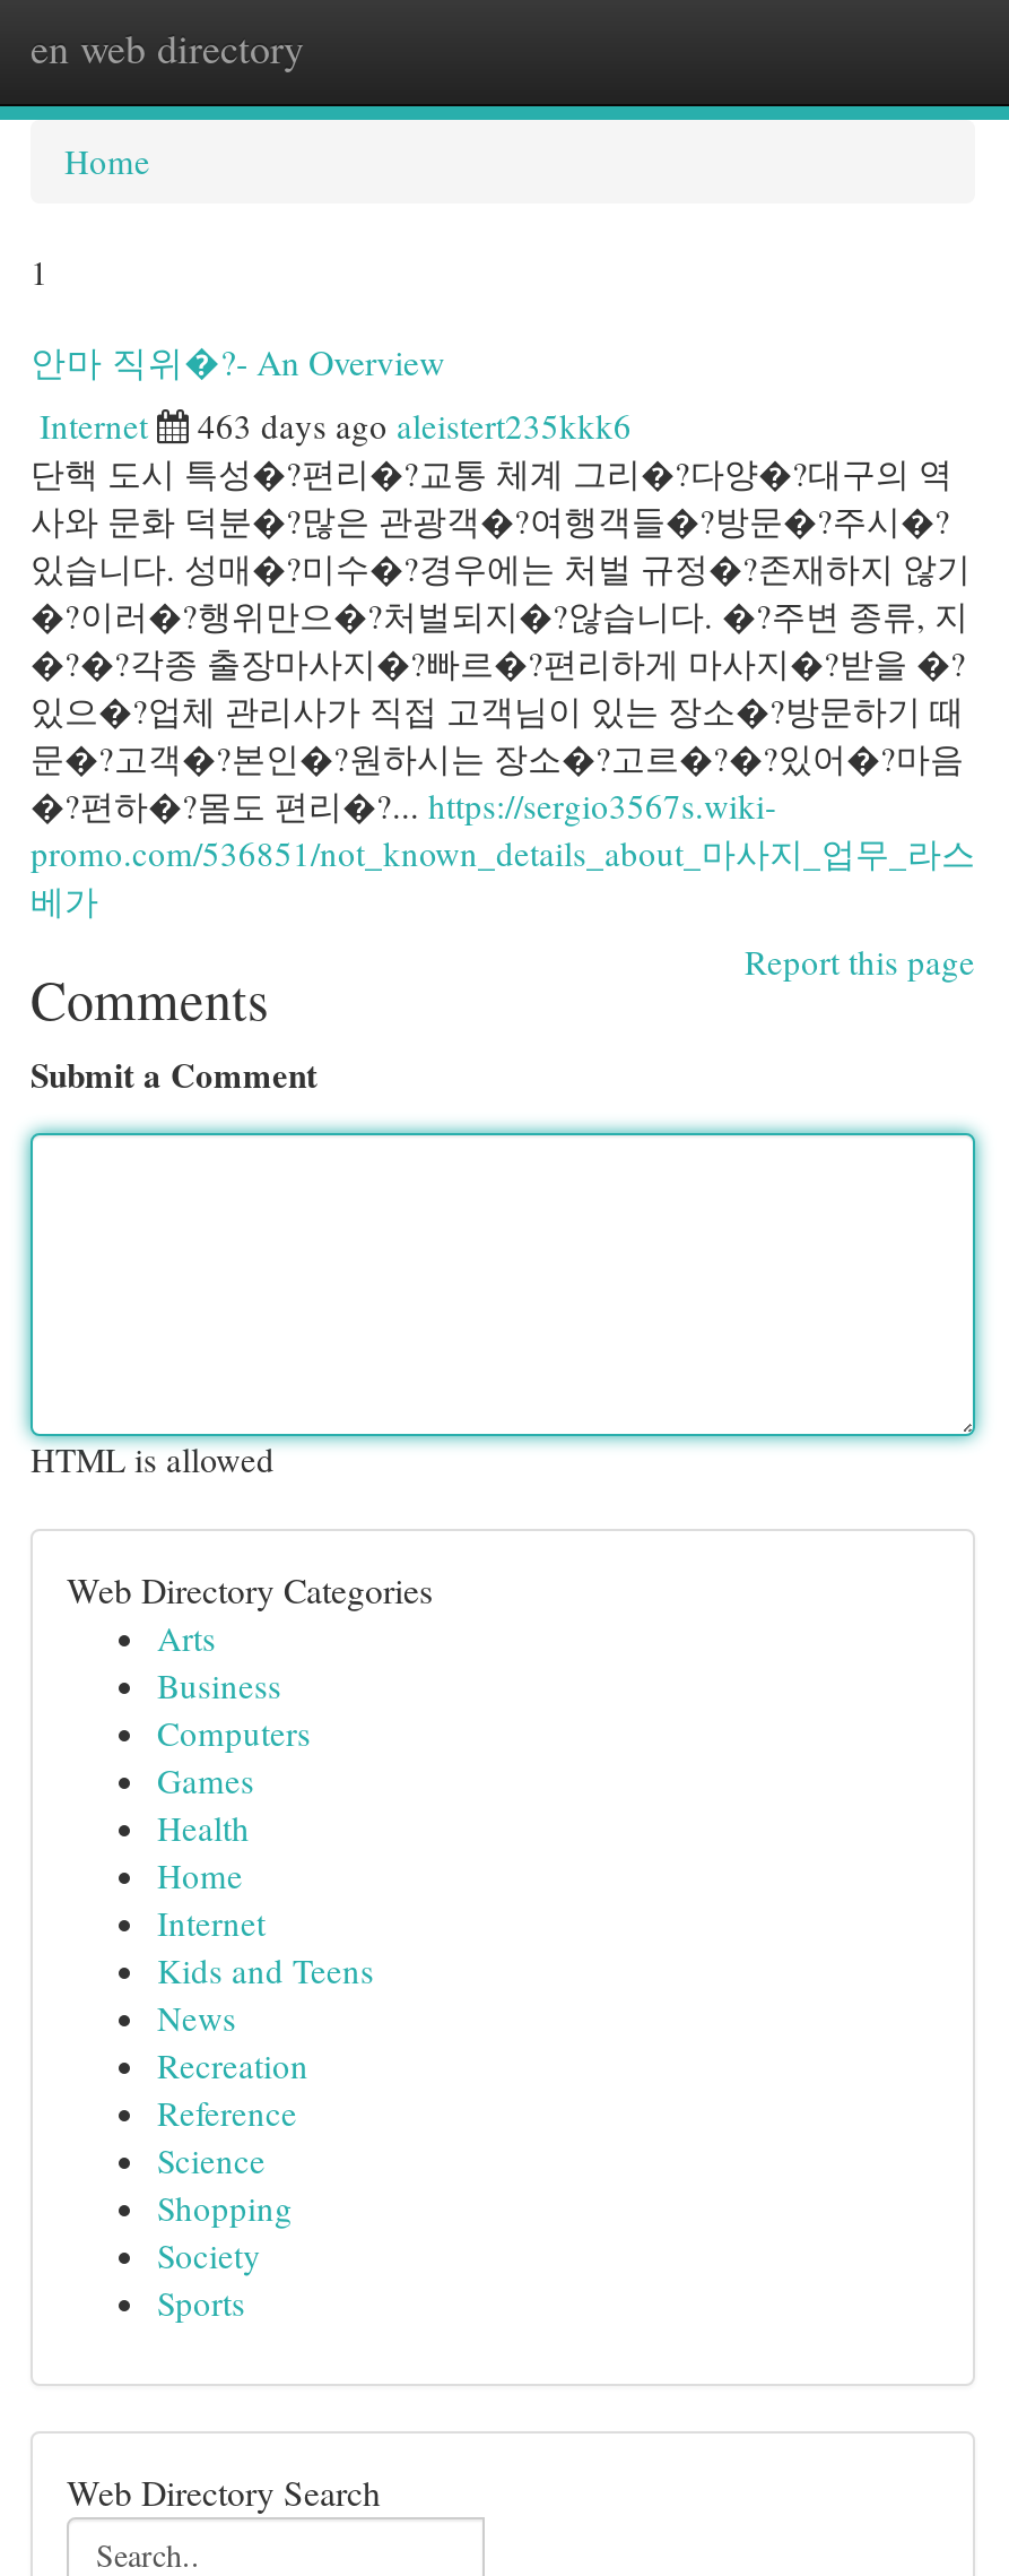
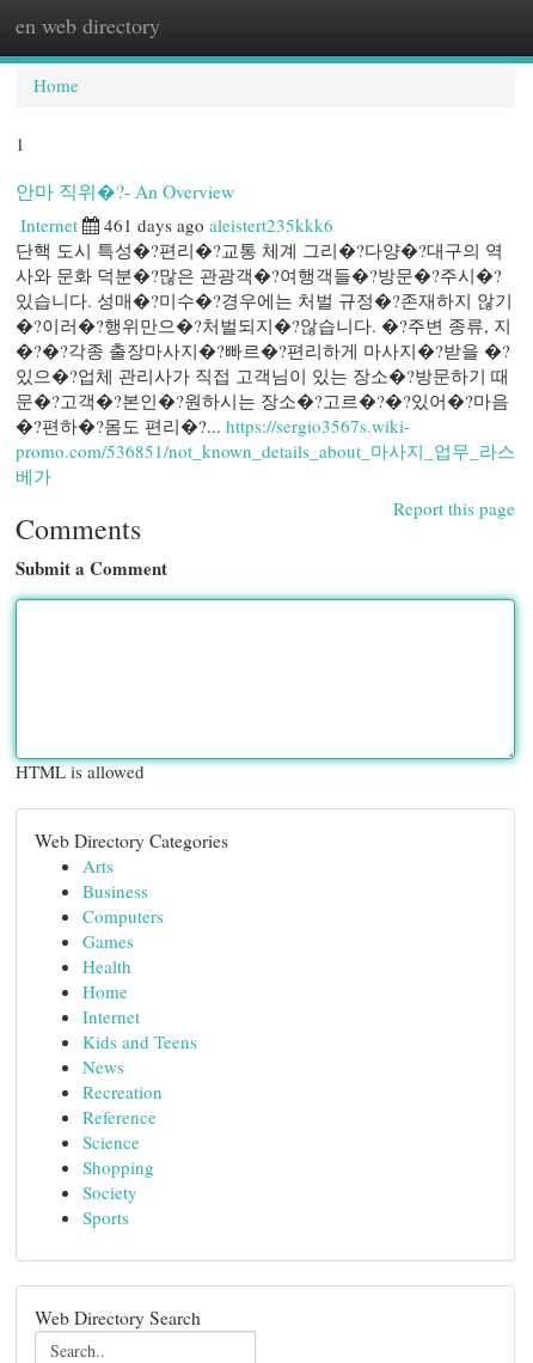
- 463 days ago aleistert235kkk6
+ 461 days ago aleistert235kkk6
